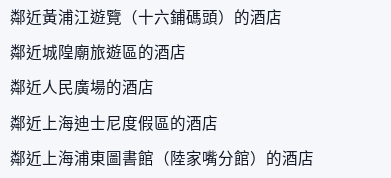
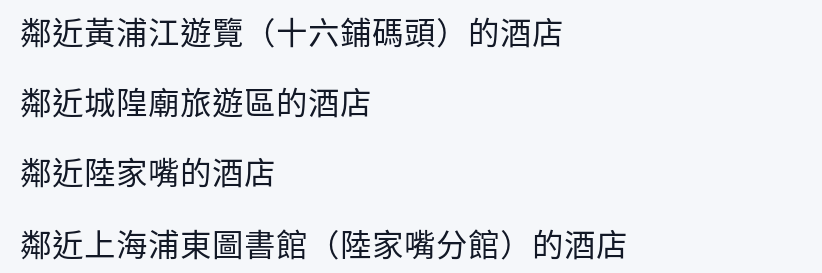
- 鄰近人民廣場的酒店
- 鄰近上海迪士尼度假區的酒店
+ 鄰近陸家嘴的酒店
